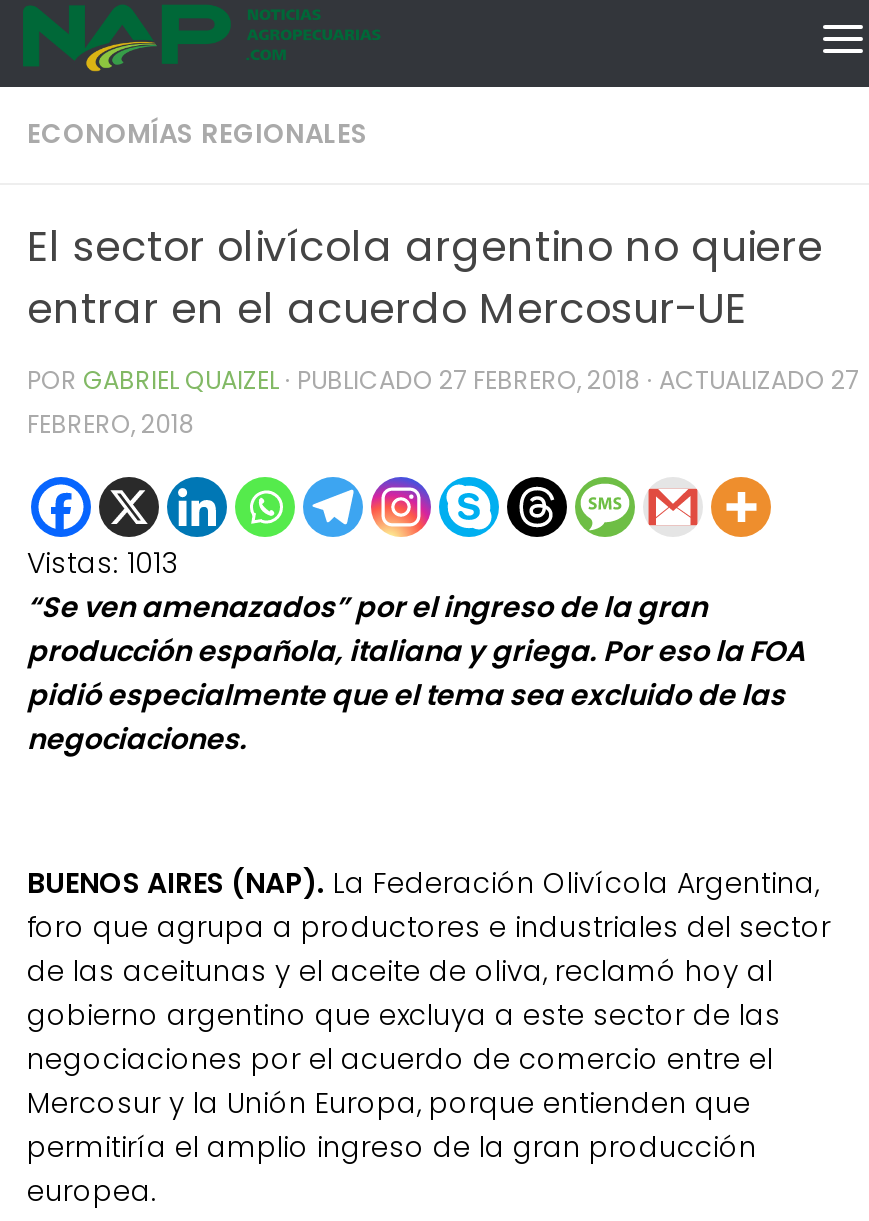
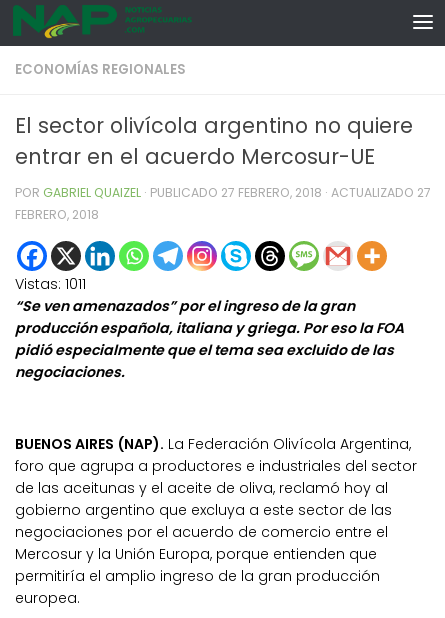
- Vistas: 1013
+ Vistas: 1011
